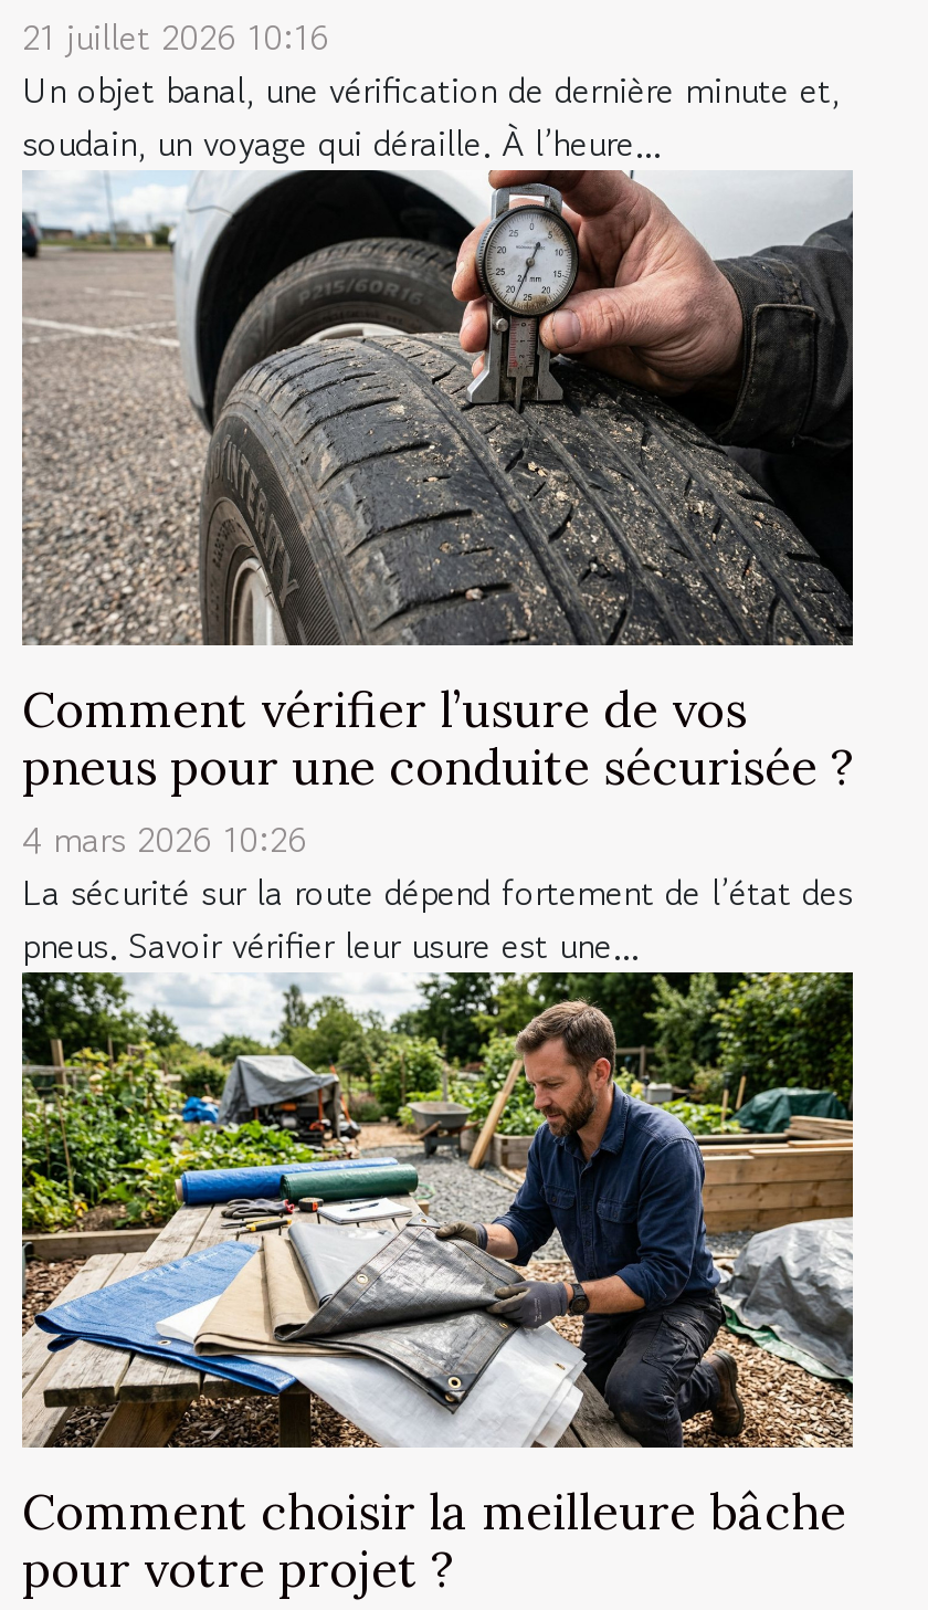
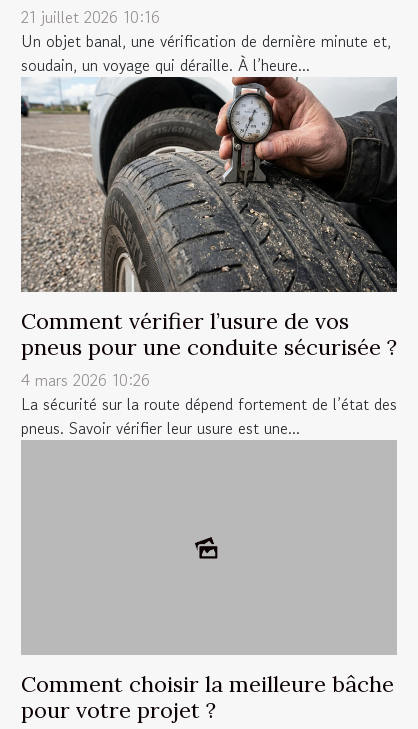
- [image]
